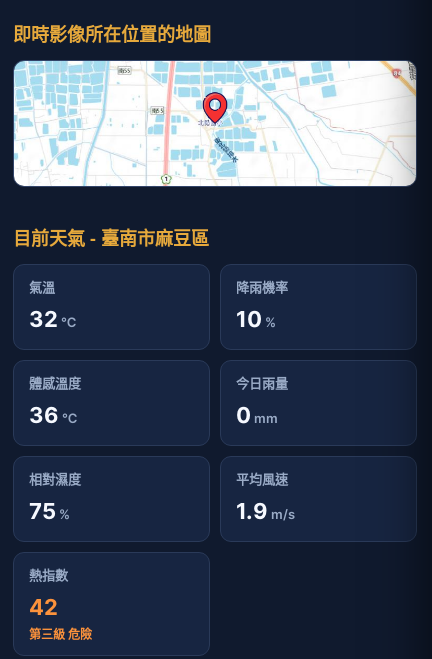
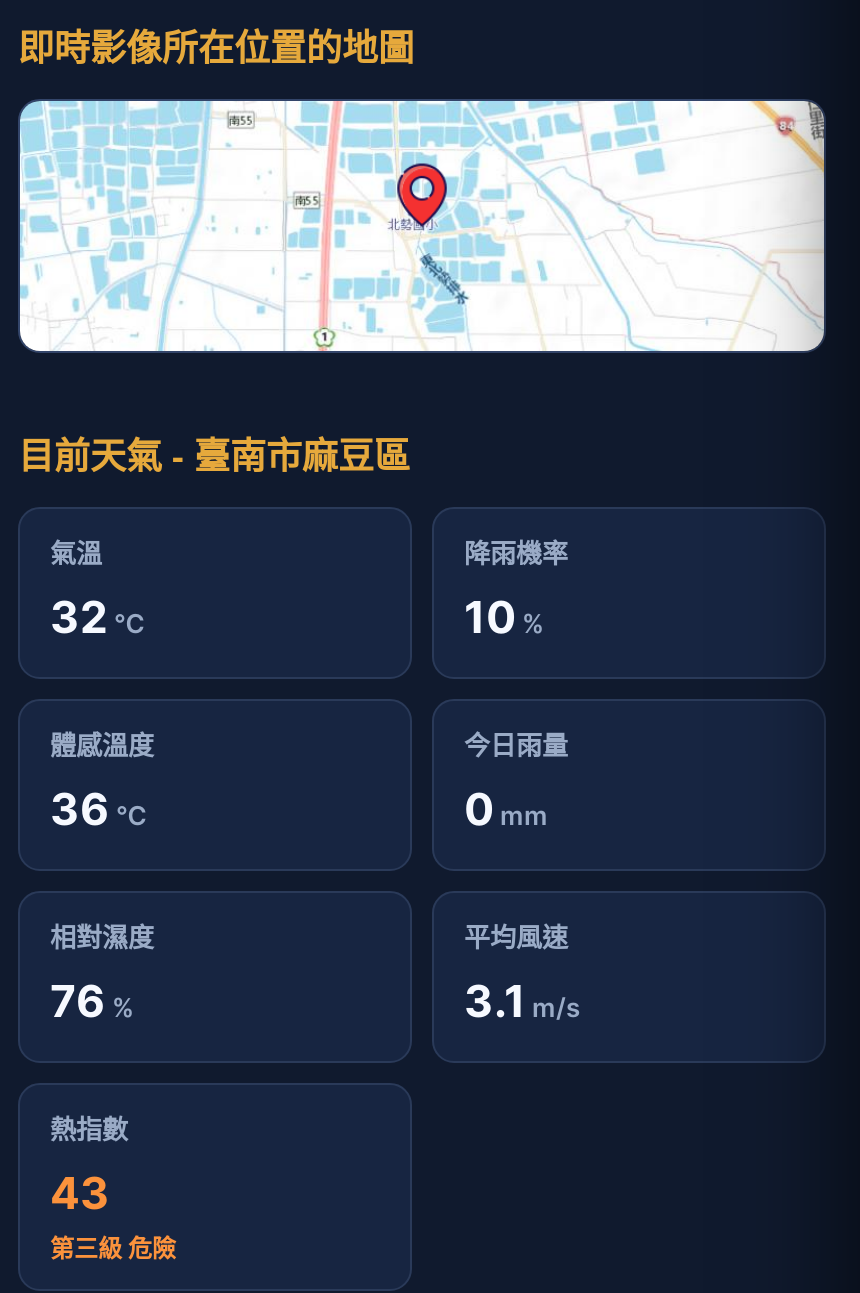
- 75%
+ 76%

- 1.9 m/s
+ 3.1 m/s

- 42
+ 43
